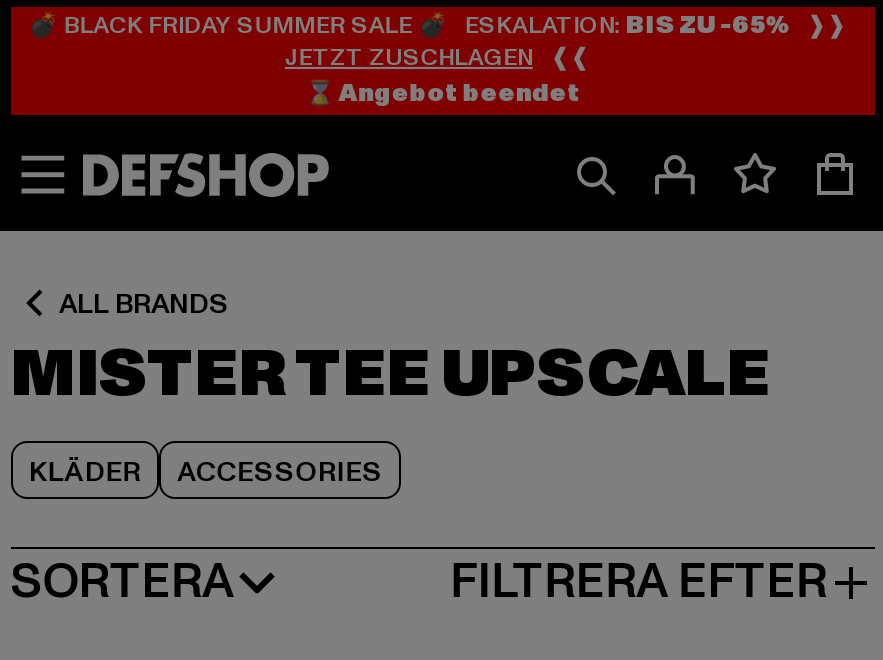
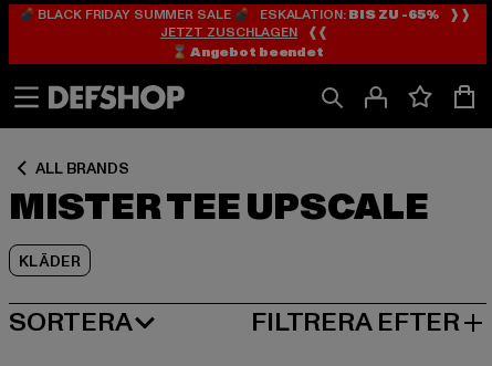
- ACCESSORIES
